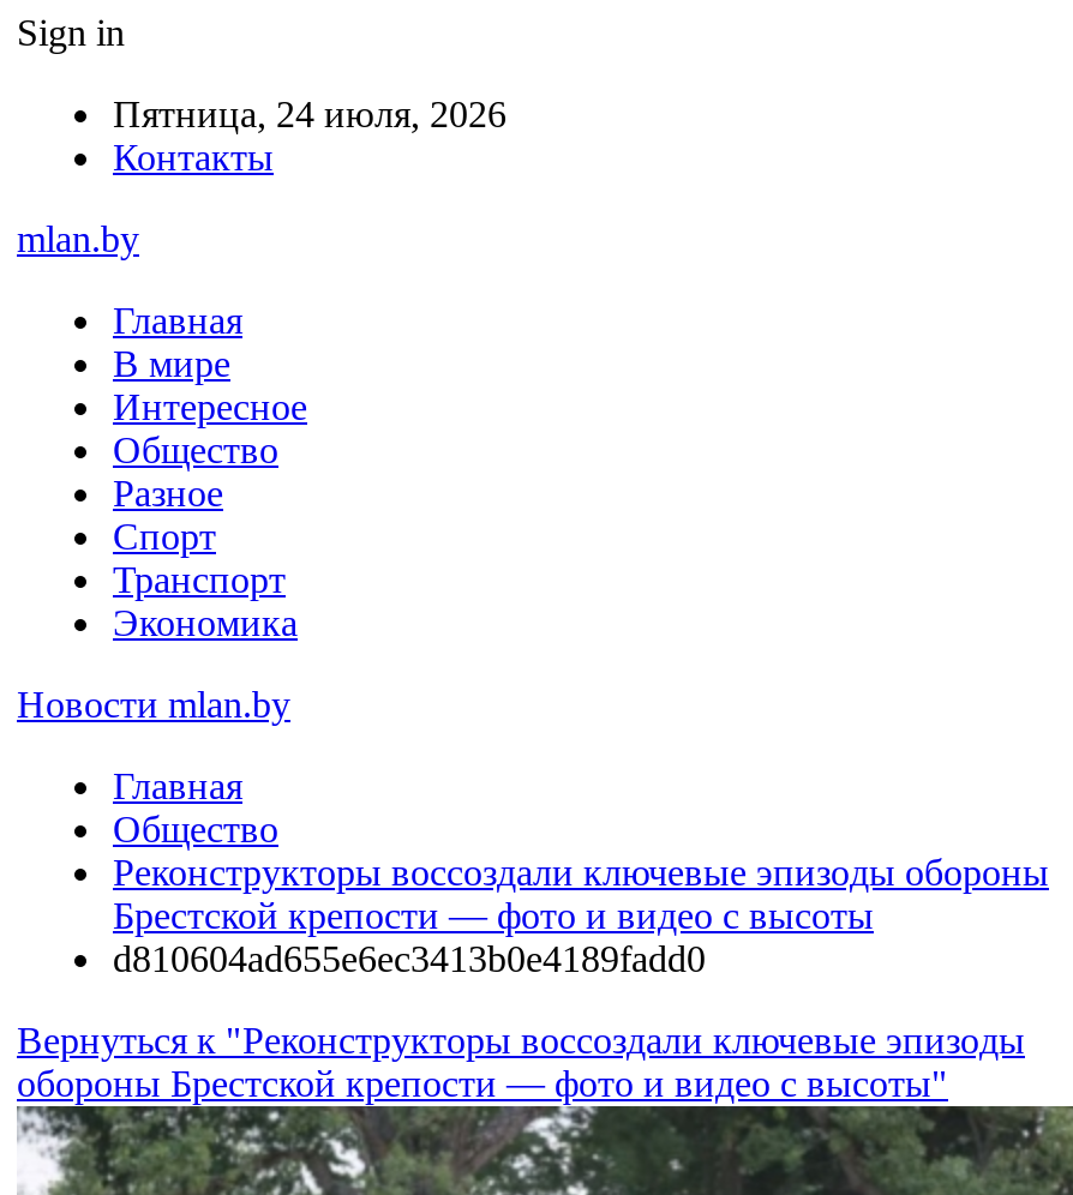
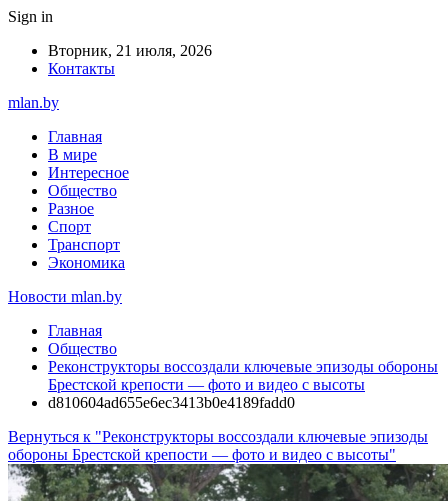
- Пятница, 24 июля, 2026
+ Вторник, 21 июля, 2026
